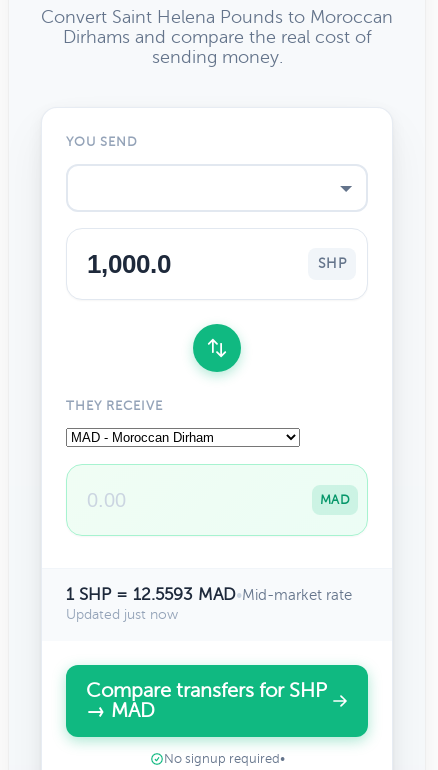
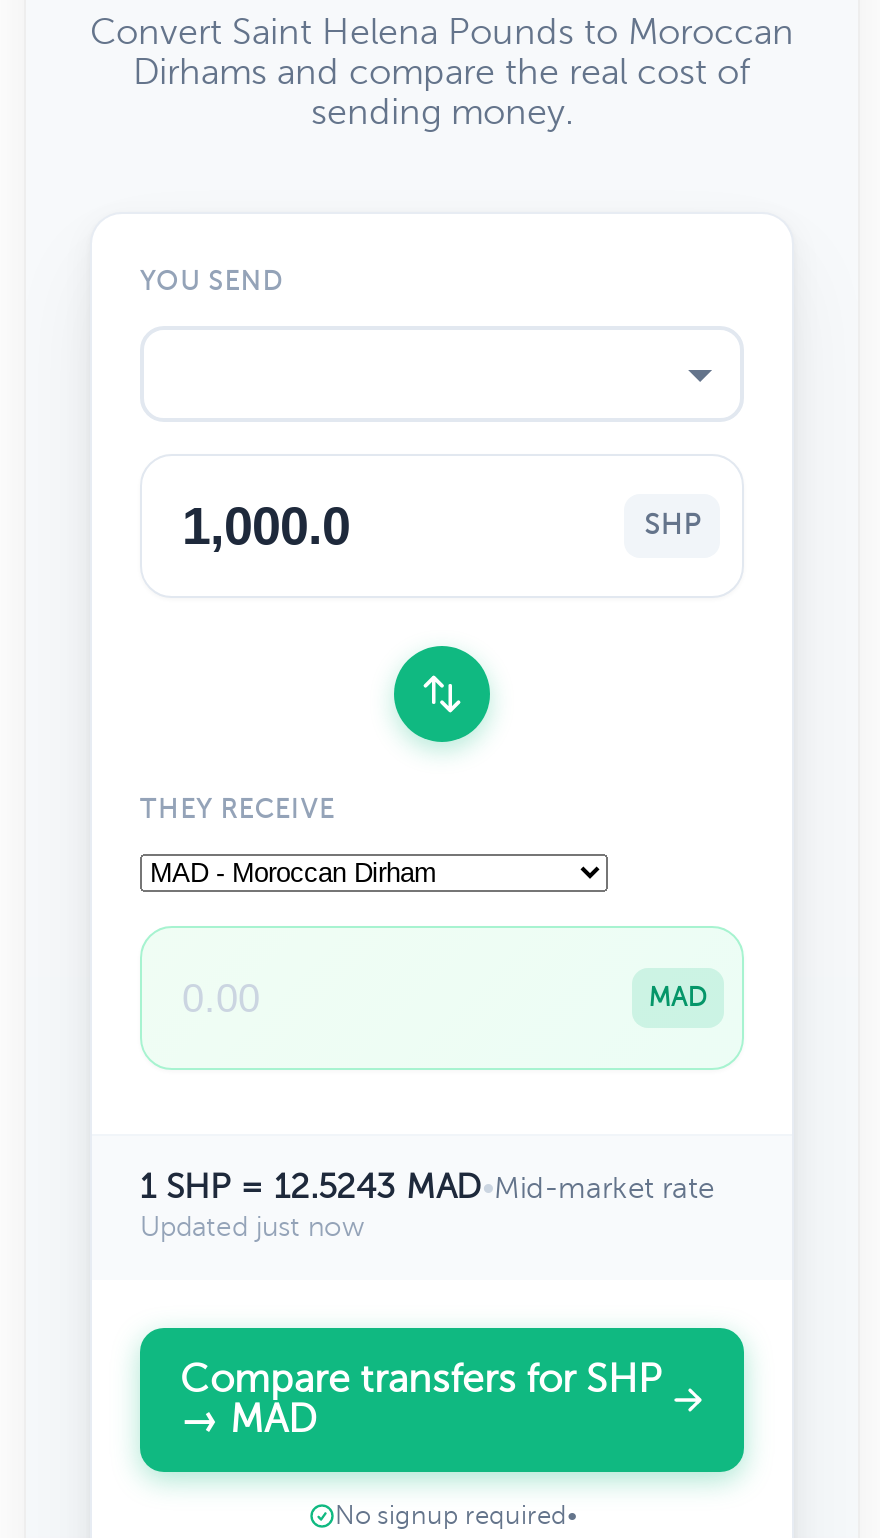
- 1 SHP = 12.5593 MAD • Mid-market rate
+ 1 SHP = 12.5243 MAD • Mid-market rate
